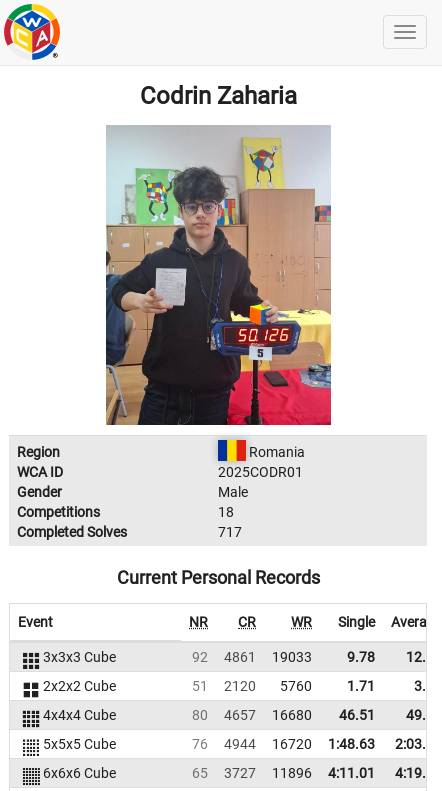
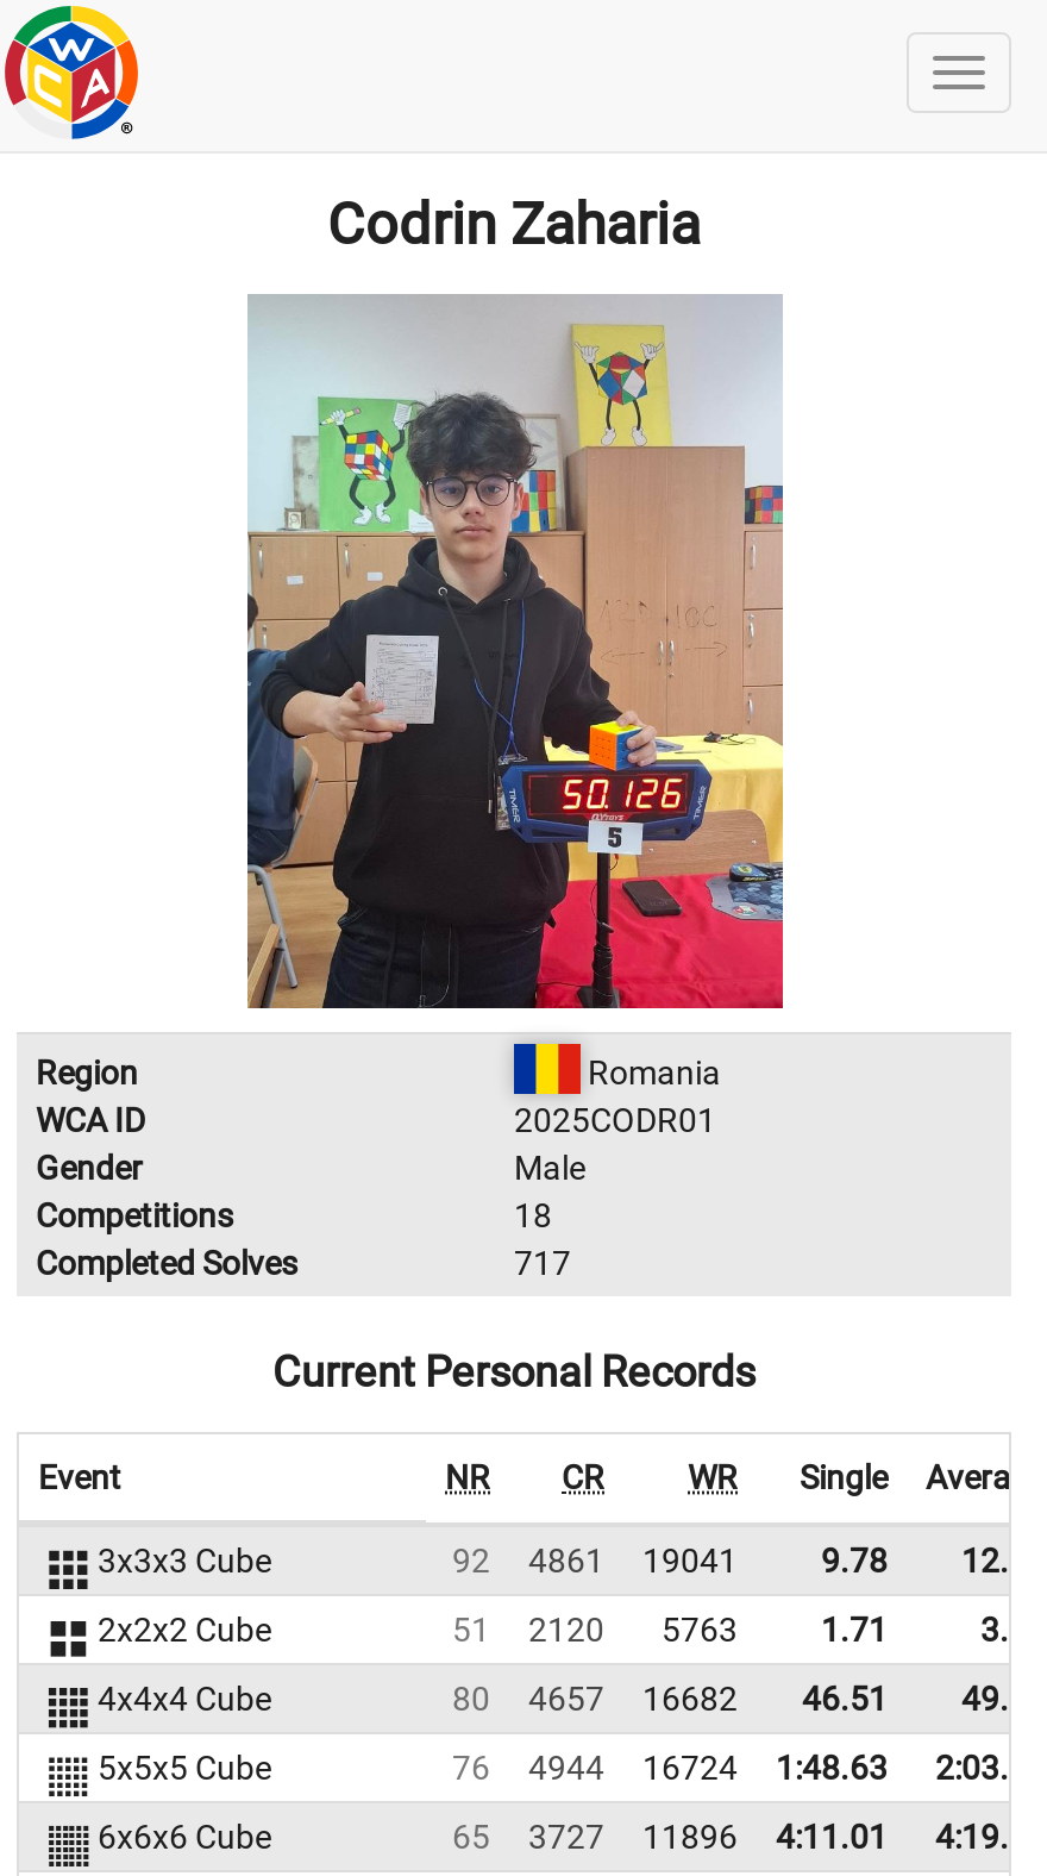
- 92 4861 19033
+ 92 4861 19041

- 51 2120 5760
+ 51 2120 5763

- 16680
+ 16682

- 16720
+ 16724
